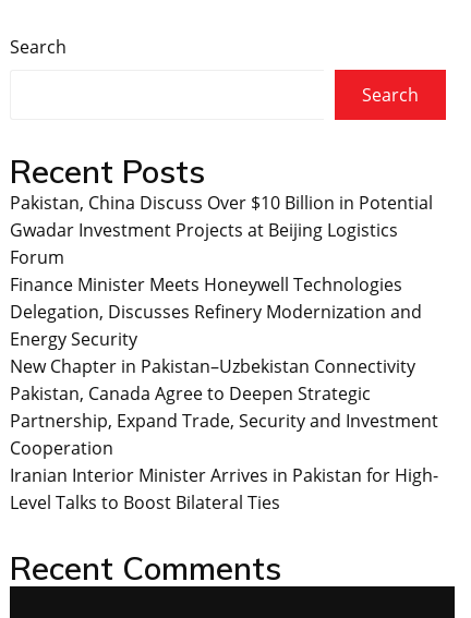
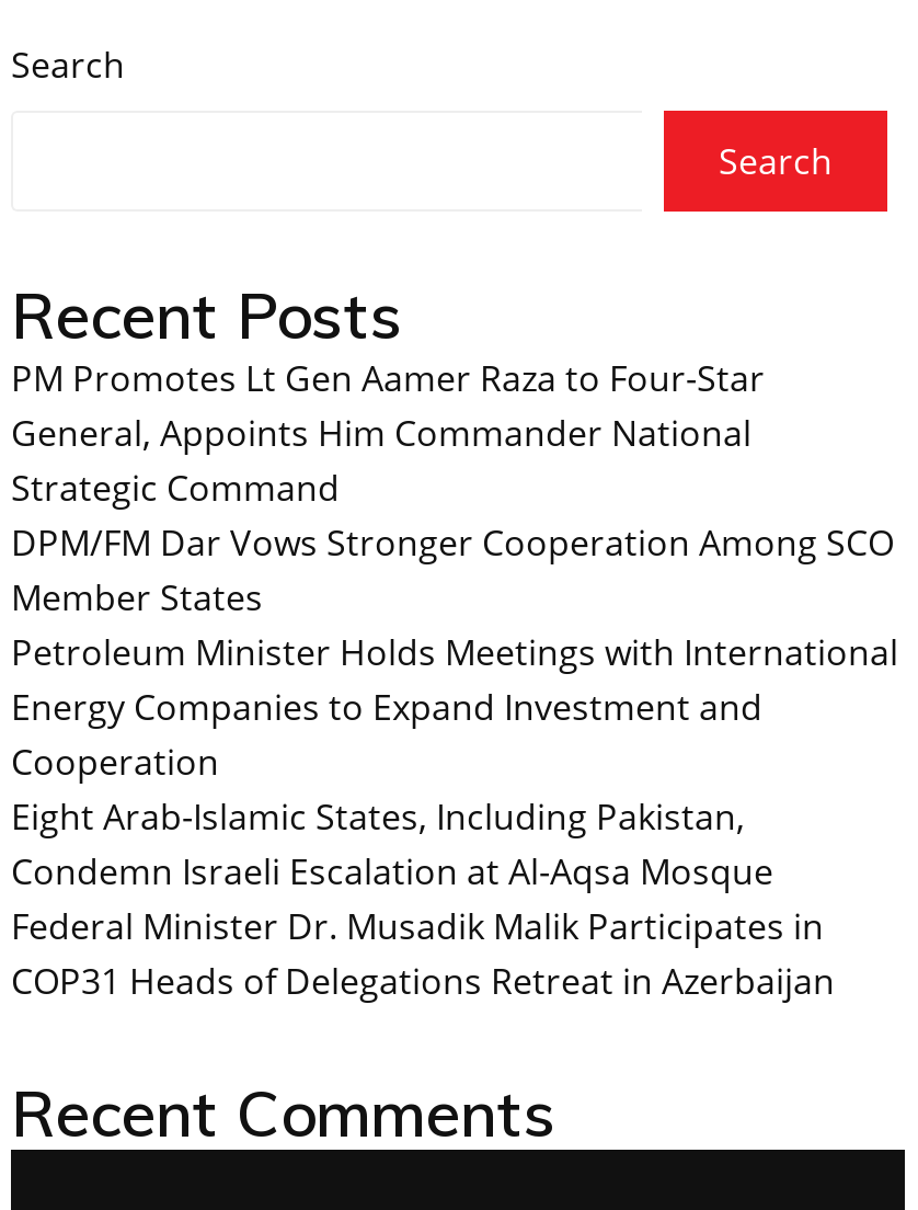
- Pakistan, China Discuss Over $10 Billion in Potential
- Gwadar Investment Projects at Beijing Logistics
- Forum
- Finance Minister Meets Honeywell Technologies
- Delegation, Discusses Refinery Modernization and
- Energy Security
- New Chapter in Pakistan–Uzbekistan Connectivity
- Pakistan, Canada Agree to Deepen Strategic
- Partnership, Expand Trade, Security and Investment
+ PM Promotes Lt Gen Aamer Raza to Four-Star
+ General, Appoints Him Commander National
+ Strategic Command
+ DPM/FM Dar Vows Stronger Cooperation Among SCO
+ Member States
+ Petroleum Minister Holds Meetings with International
+ Energy Companies to Expand Investment and

moved up: Cooperation

- Iranian Interior Minister Arrives in Pakistan for High-
- Level Talks to Boost Bilateral Ties
+ Eight Arab-Islamic States, Including Pakistan,
+ Condemn Israeli Escalation at Al-Aqsa Mosque
+ Federal Minister Dr. Musadik Malik Participates in
+ COP31 Heads of Delegations Retreat in Azerbaijan
